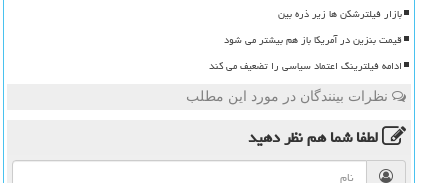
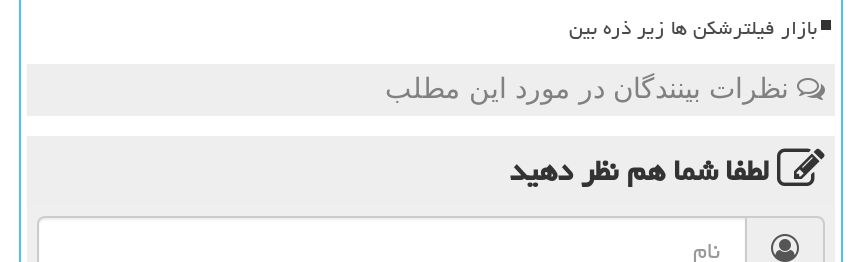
- قیمت بنزین در آمریکا باز هم بیشتر می شود
- ادامه فیلترینگ اعتماد سیاسی را تضعیف می کند
